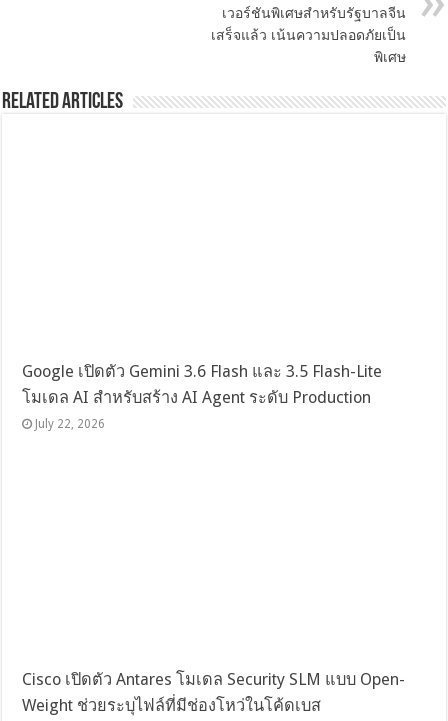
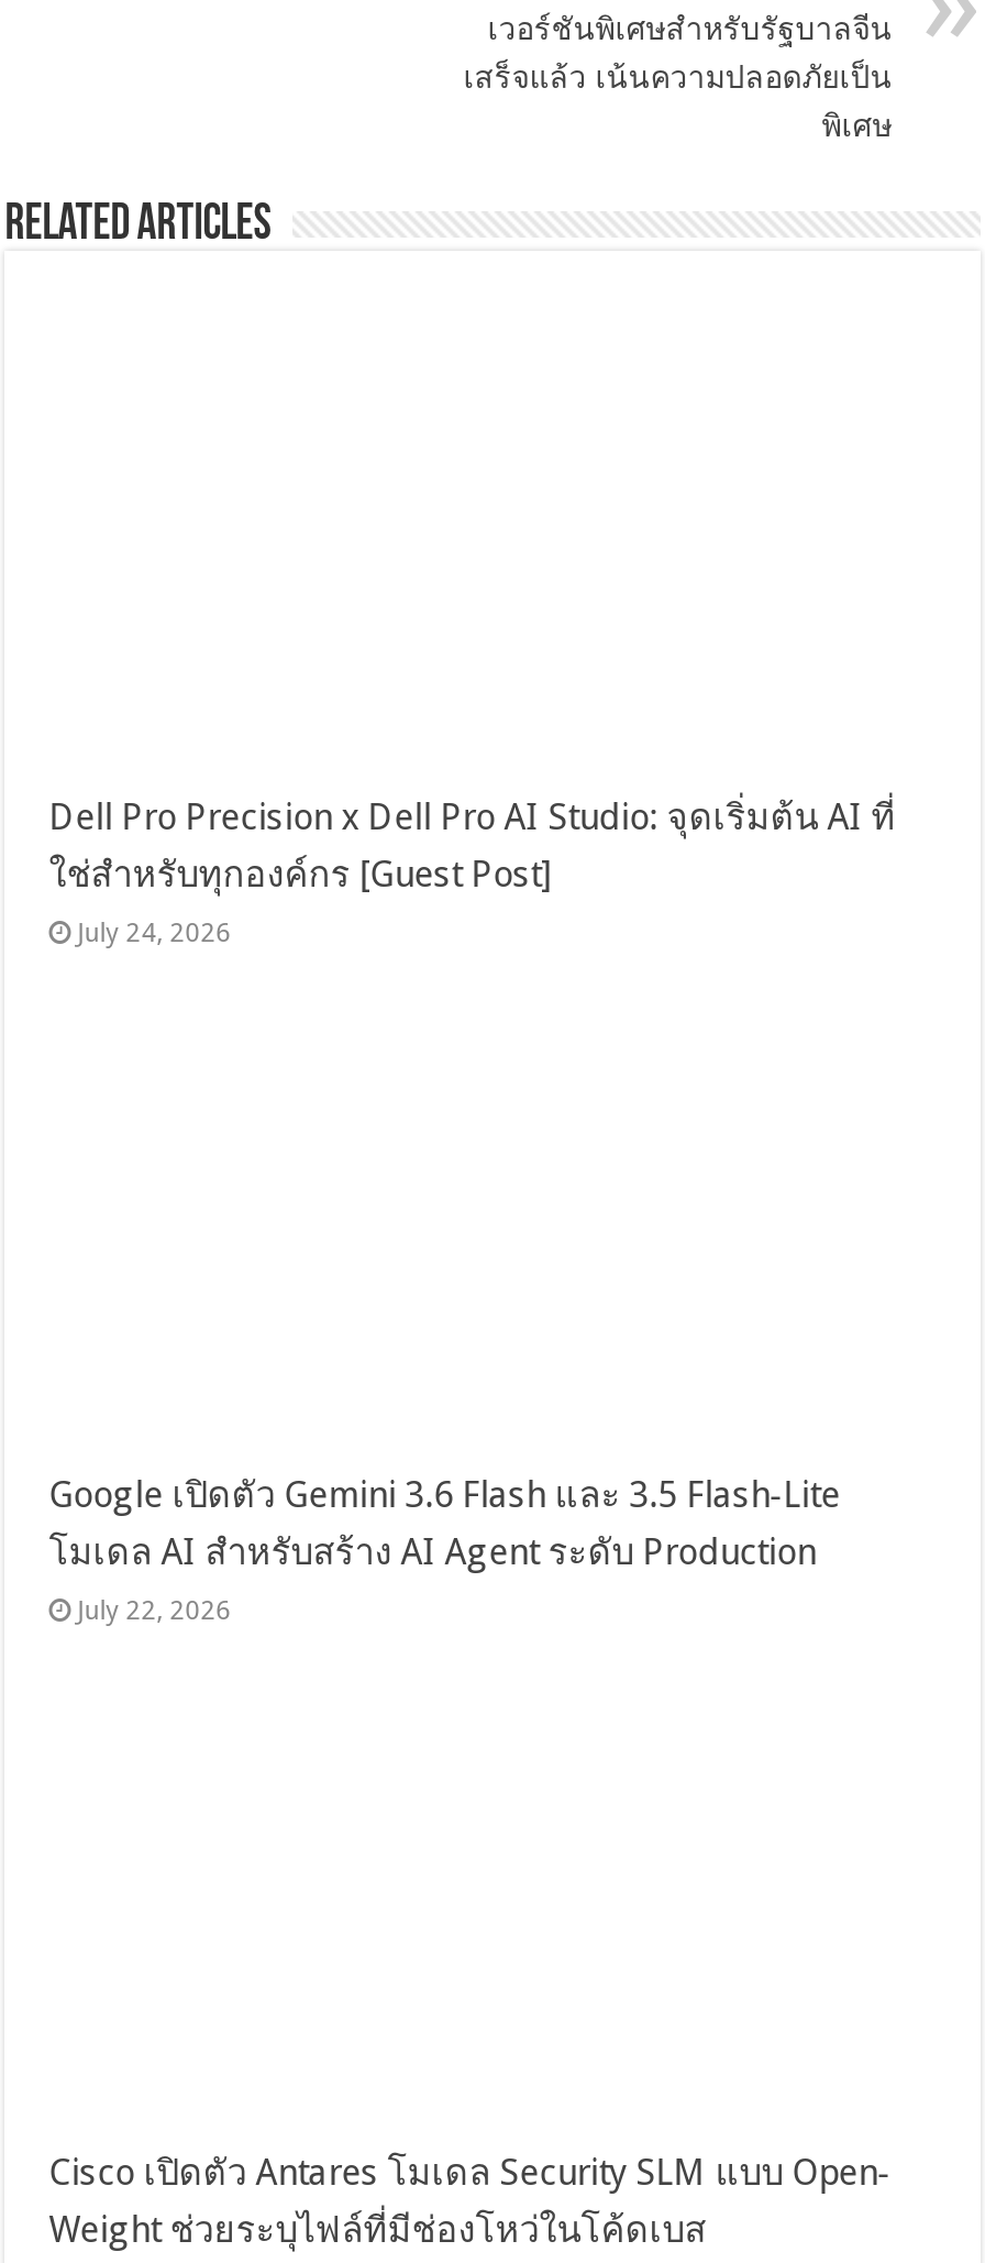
+ Dell Pro Precision x Dell Pro AI Studio: จุดเริ่มต้น AI ที่
+ ใช่สำหรับทุกองค์กร [Guest Post]
+ July 24, 2026
